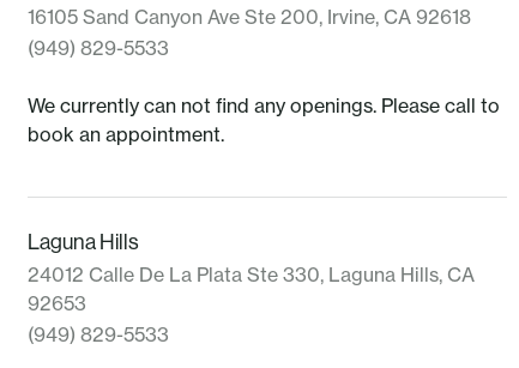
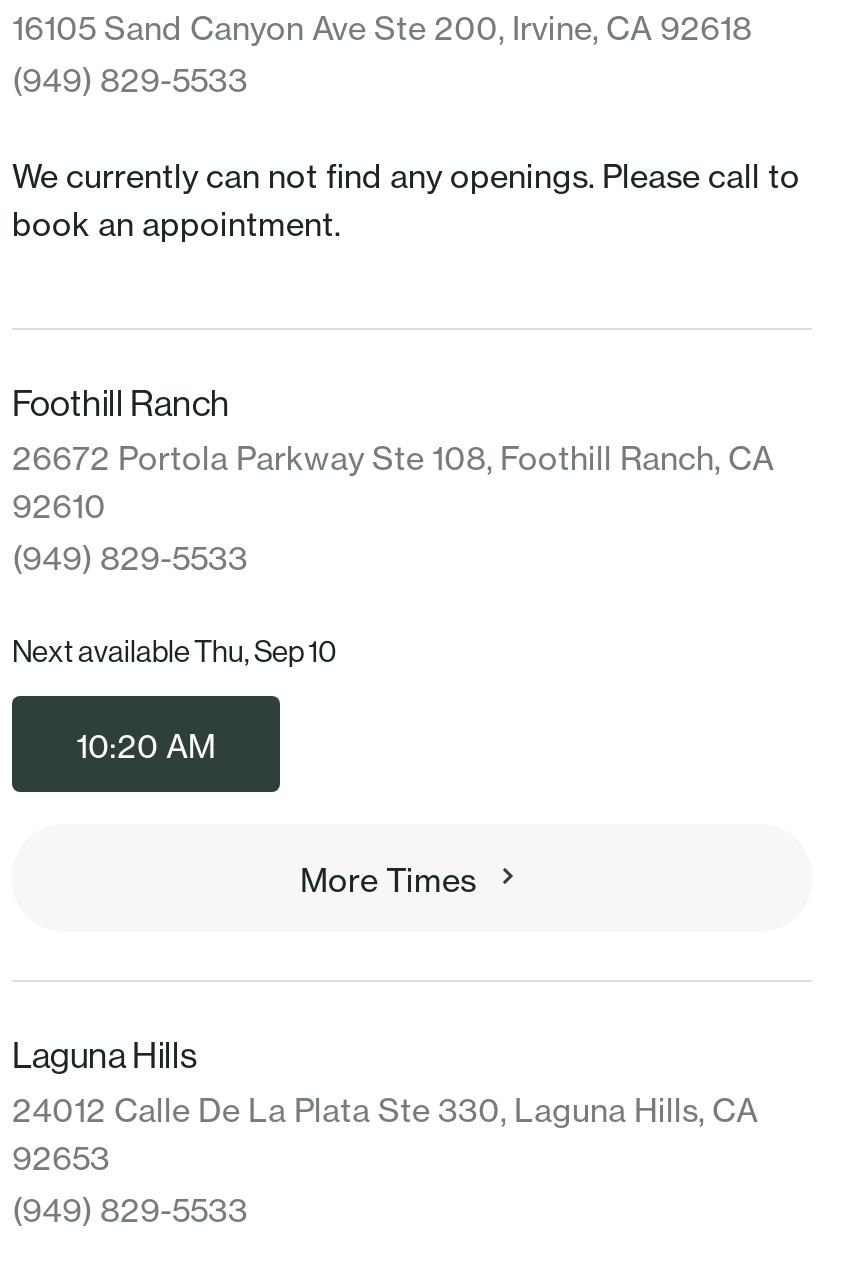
+ Foothill Ranch
+ 26672 Portola Parkway Ste 108, Foothill Ranch, CA
+ 92610
+ (949) 829-5533
+ Next available Thu, Sep 10
+ 10:20 AM
+ More Times
